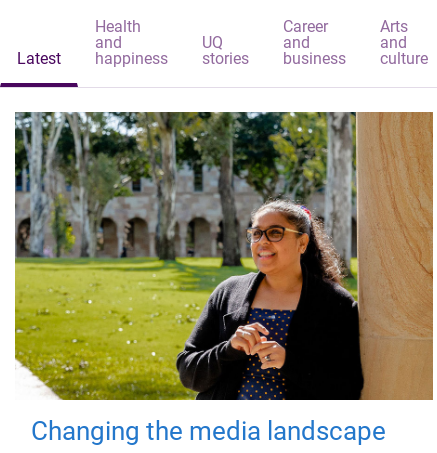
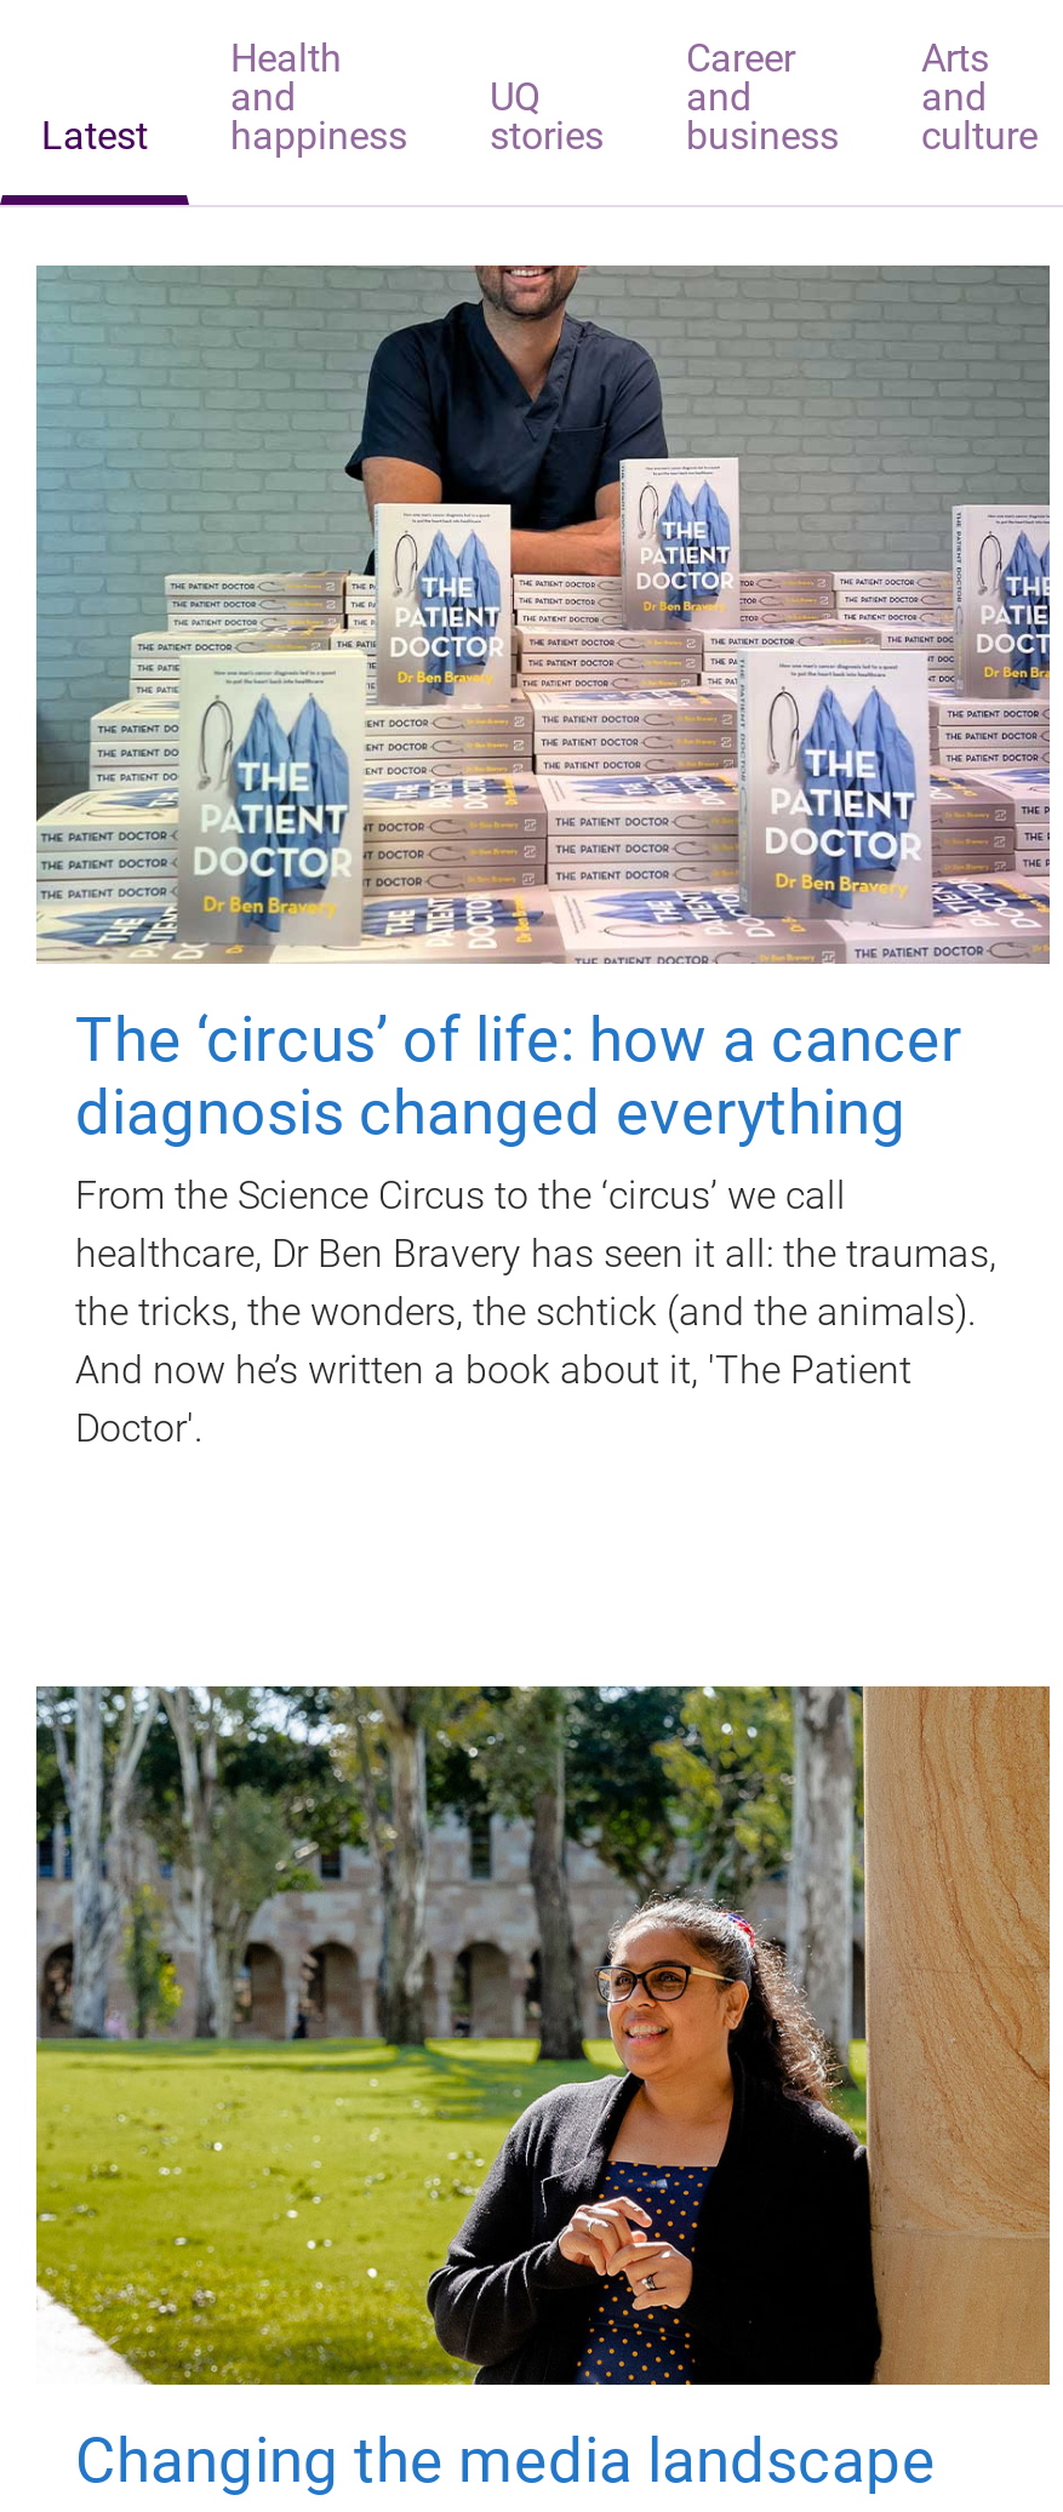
+ [image]
+ The ‘circus’ of life: how a cancer
+ diagnosis changed everything
+ From the Science Circus to the ‘circus’ we call
+ healthcare, Dr Ben Bravery has seen it all: the traumas,
+ the tricks, the wonders, the schtick (and the animals).
+ And now he’s written a book about it, 'The Patient
+ Doctor'.
